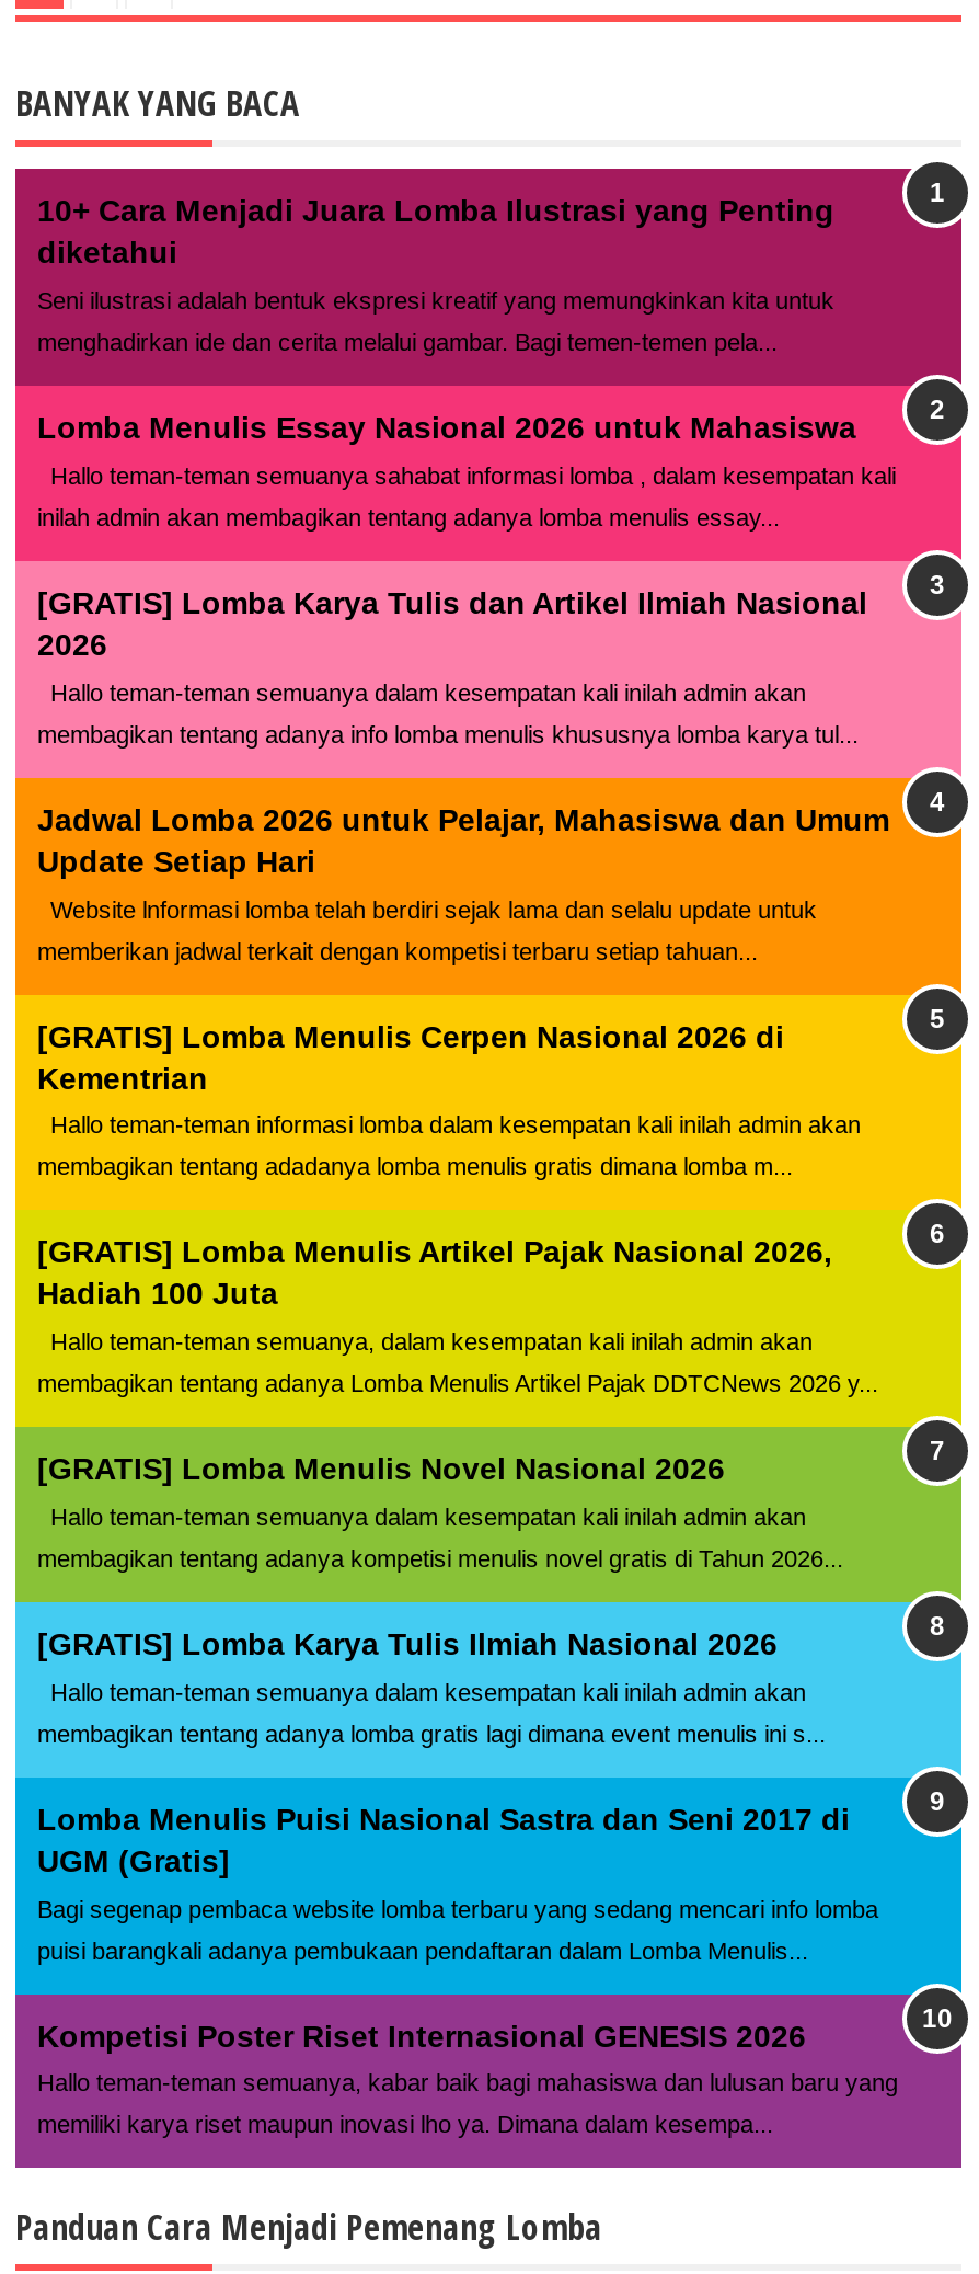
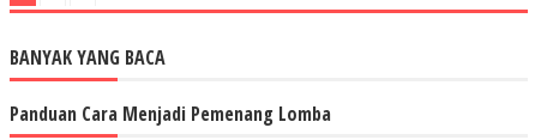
- [image]
- 10+ Cara Menjadi Juara Lomba Ilustrasi yang Penting
- diketahui
- Seni ilustrasi adalah bentuk ekspresi kreatif yang memungkinkan kita untuk
- menghadirkan ide dan cerita melalui gambar. Bagi temen-temen pela...
- Lomba Menulis Essay Nasional 2026 untuk Mahasiswa
- Hallo teman-teman semuanya sahabat informasi lomba , dalam kesempatan kali
- inilah admin akan membagikan tentang adanya lomba menulis essay...
- [GRATIS] Lomba Karya Tulis dan Artikel Ilmiah Nasional
- 2026
- Hallo teman-teman semuanya dalam kesempatan kali inilah admin akan
- membagikan tentang adanya info lomba menulis khususnya lomba karya tul...
- Jadwal Lomba 2026 untuk Pelajar, Mahasiswa dan Umum
- Update Setiap Hari
- Website lnformasi lomba telah berdiri sejak lama dan selalu update untuk
- memberikan jadwal terkait dengan kompetisi terbaru setiap tahuan...
- [GRATIS] Lomba Menulis Cerpen Nasional 2026 di
- Kementrian
- Hallo teman-teman informasi lomba dalam kesempatan kali inilah admin akan
- membagikan tentang adadanya lomba menulis gratis dimana lomba m...
- [GRATIS] Lomba Menulis Artikel Pajak Nasional 2026,
- Hadiah 100 Juta
- Hallo teman-teman semuanya, dalam kesempatan kali inilah admin akan
- membagikan tentang adanya Lomba Menulis Artikel Pajak DDTCNews 2026 y...
- [GRATIS] Lomba Menulis Novel Nasional 2026
- Hallo teman-teman semuanya dalam kesempatan kali inilah admin akan
- membagikan tentang adanya kompetisi menulis novel gratis di Tahun 2026...
- [GRATIS] Lomba Karya Tulis Ilmiah Nasional 2026
- Hallo teman-teman semuanya dalam kesempatan kali inilah admin akan
- membagikan tentang adanya lomba gratis lagi dimana event menulis ini s...
- Lomba Menulis Puisi Nasional Sastra dan Seni 2017 di
- UGM (Gratis]
- Bagi segenap pembaca website lomba terbaru yang sedang mencari info lomba
- puisi barangkali adanya pembukaan pendaftaran dalam Lomba Menulis...
- Kompetisi Poster Riset Internasional GENESIS 2026
- Hallo teman-teman semuanya, kabar baik bagi mahasiswa dan lulusan baru yang
- memiliki karya riset maupun inovasi lho ya. Dimana dalam kesempa...
